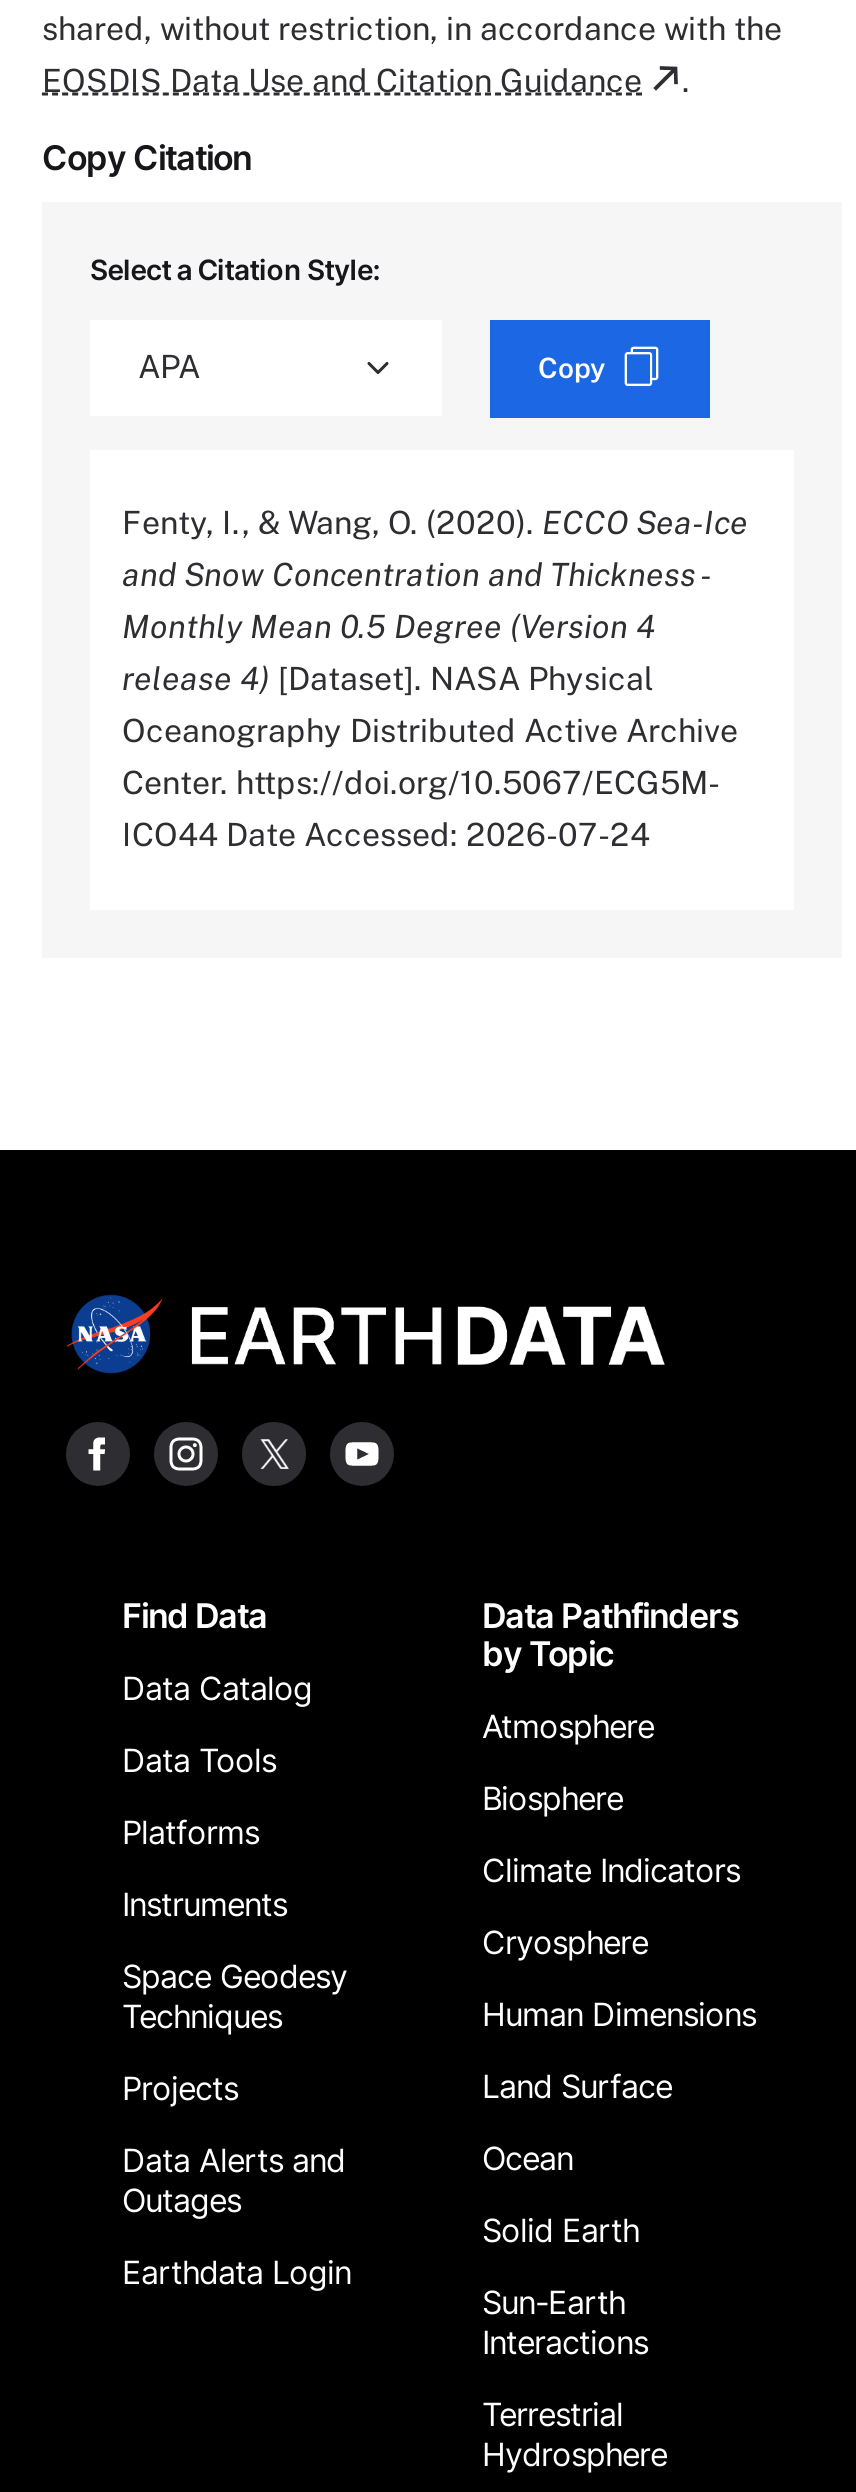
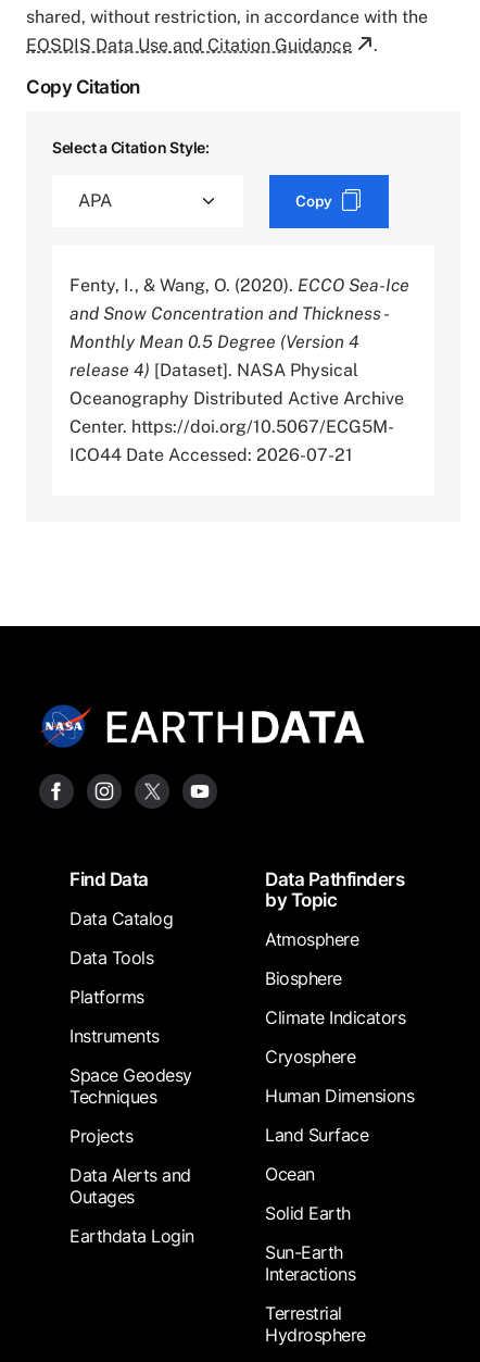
- ICO44 Date Accessed: 2026-07-24
+ ICO44 Date Accessed: 2026-07-21
